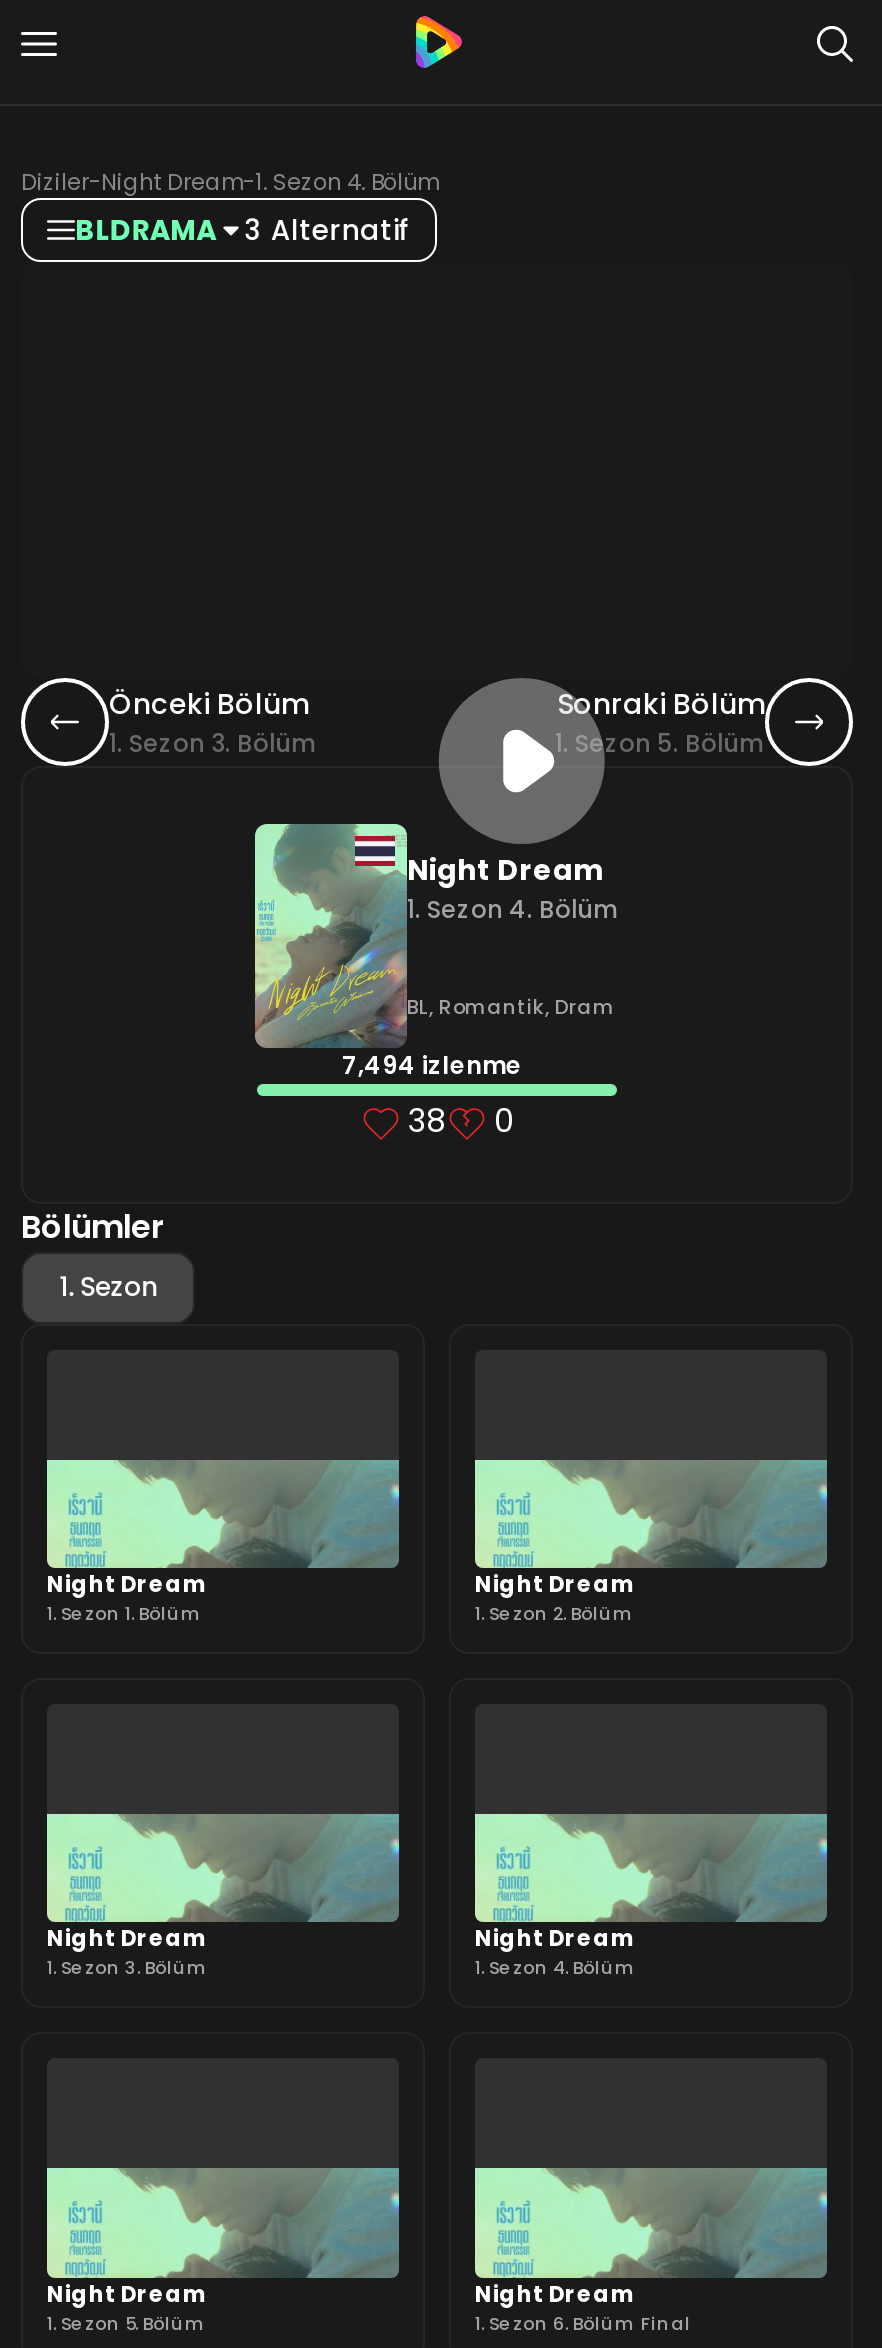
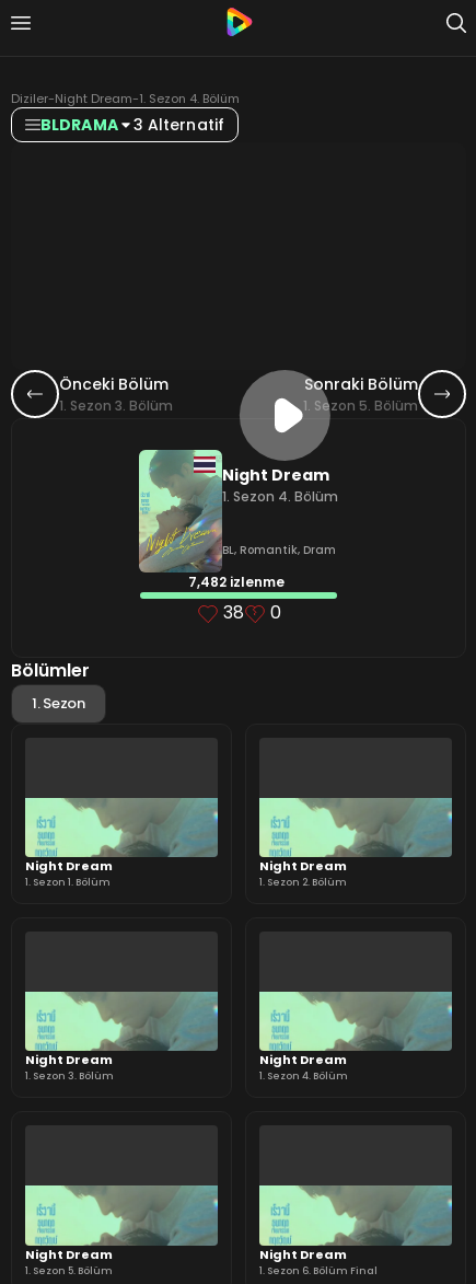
- 7,494 izlenme
+ 7,482 izlenme
